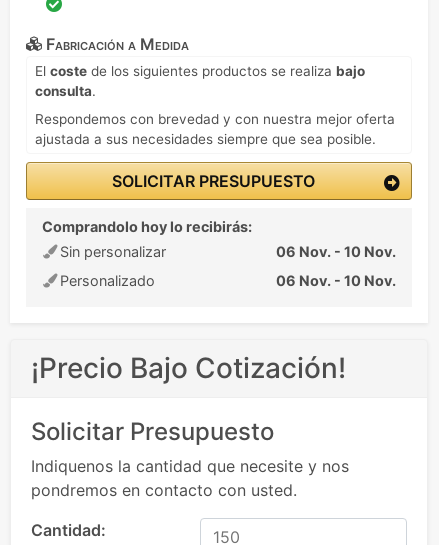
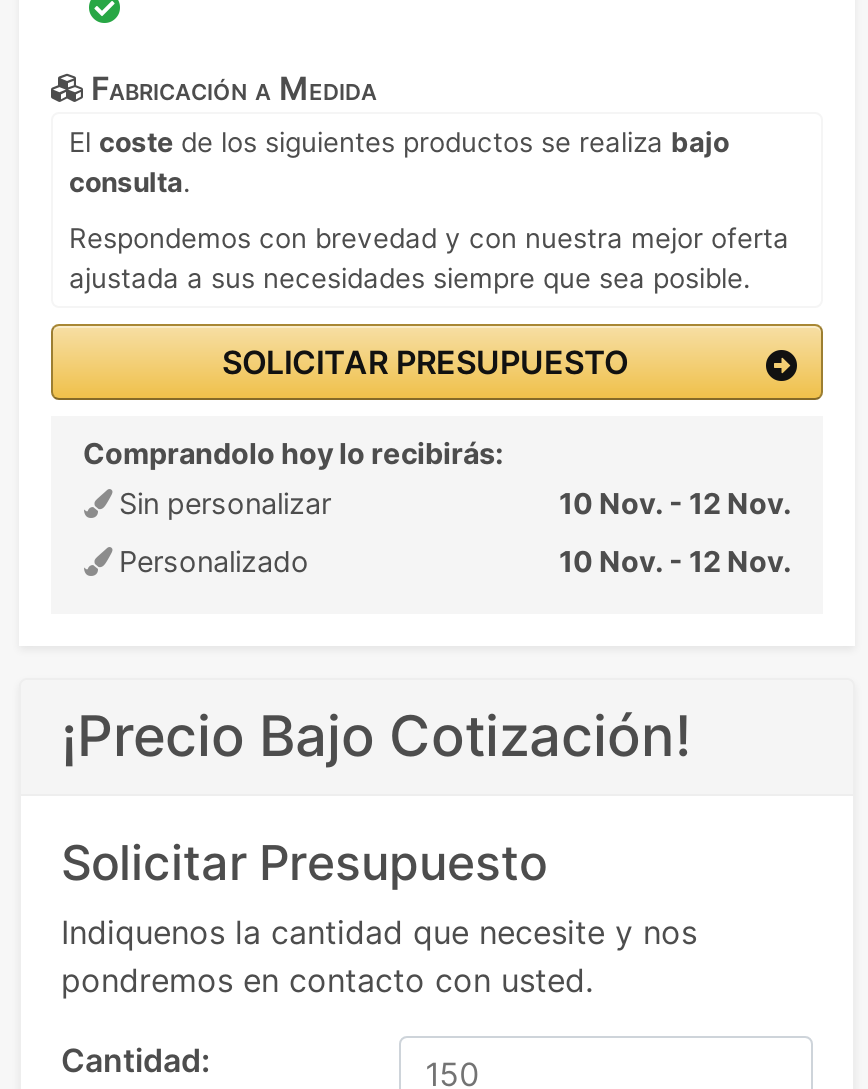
- 06 Nov. - 10 Nov.
+ 10 Nov. - 12 Nov.

- 06 Nov. - 10 Nov.
+ 10 Nov. - 12 Nov.
